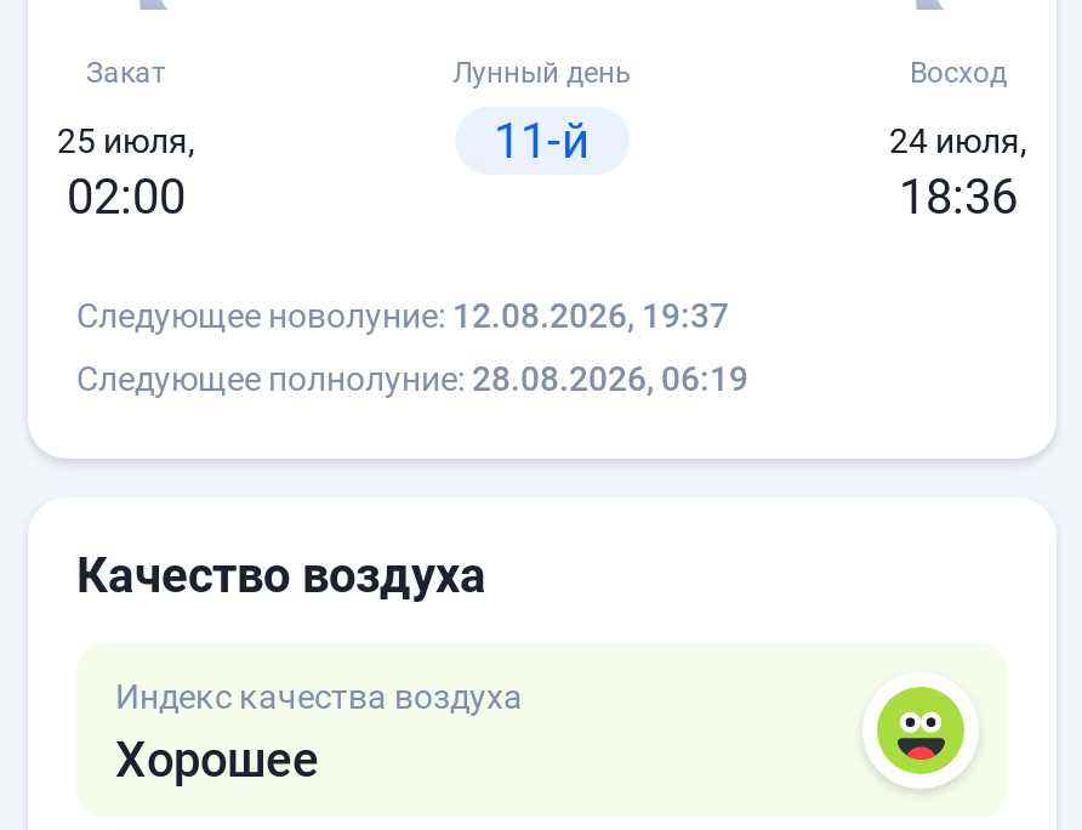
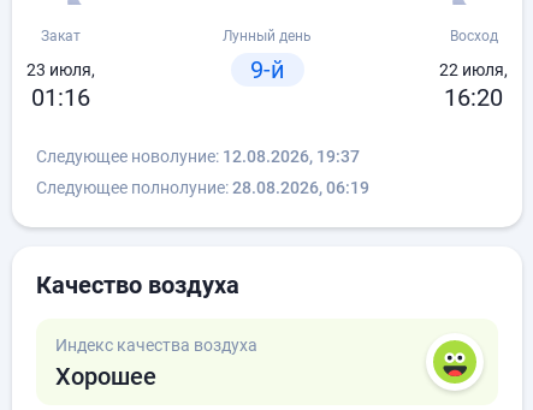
- 25 июля,
+ 23 июля,

- 11-й
+ 9-й

- 24 июля,
+ 22 июля,

- 02:00
+ 01:16

- 18:36
+ 16:20
